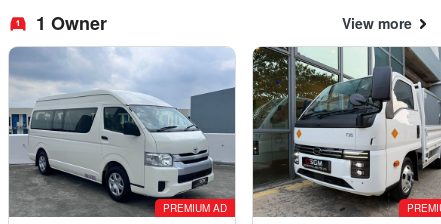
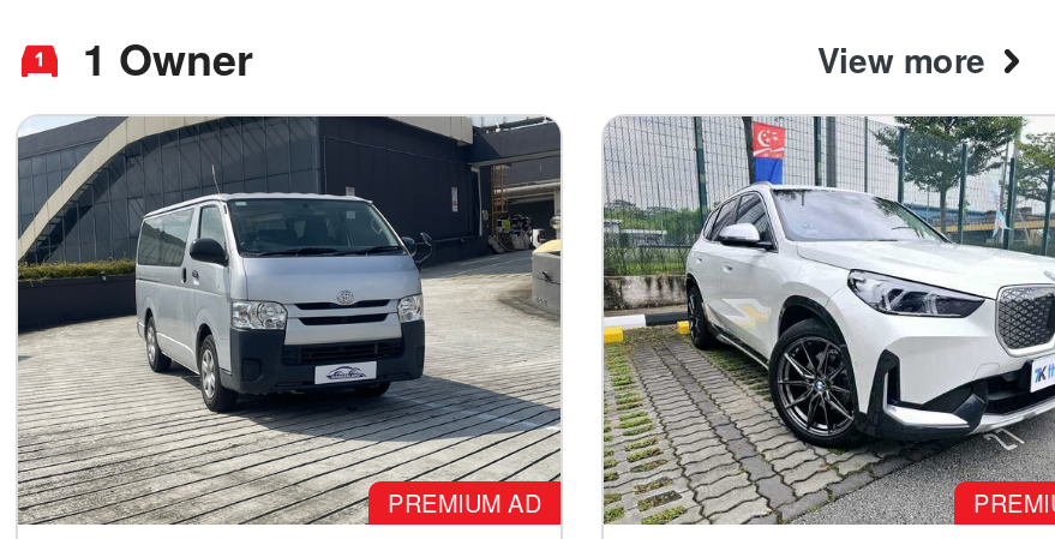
- [image]
+ [image]

- [image]
+ [image]
